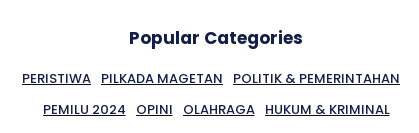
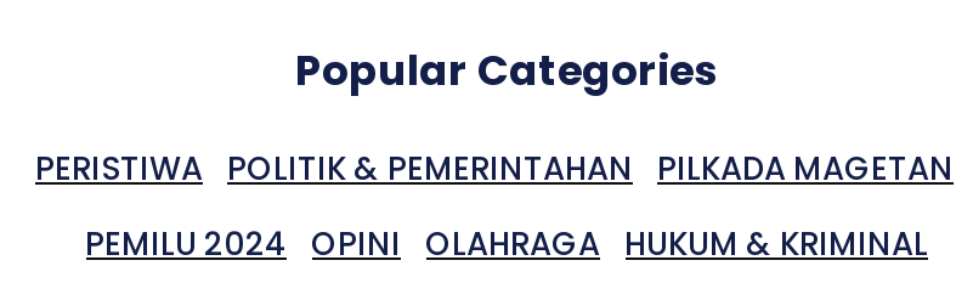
- PERISTIWA PILKADA MAGETAN POLITIK & PEMERINTAHAN
+ PERISTIWA POLITIK & PEMERINTAHAN PILKADA MAGETAN
